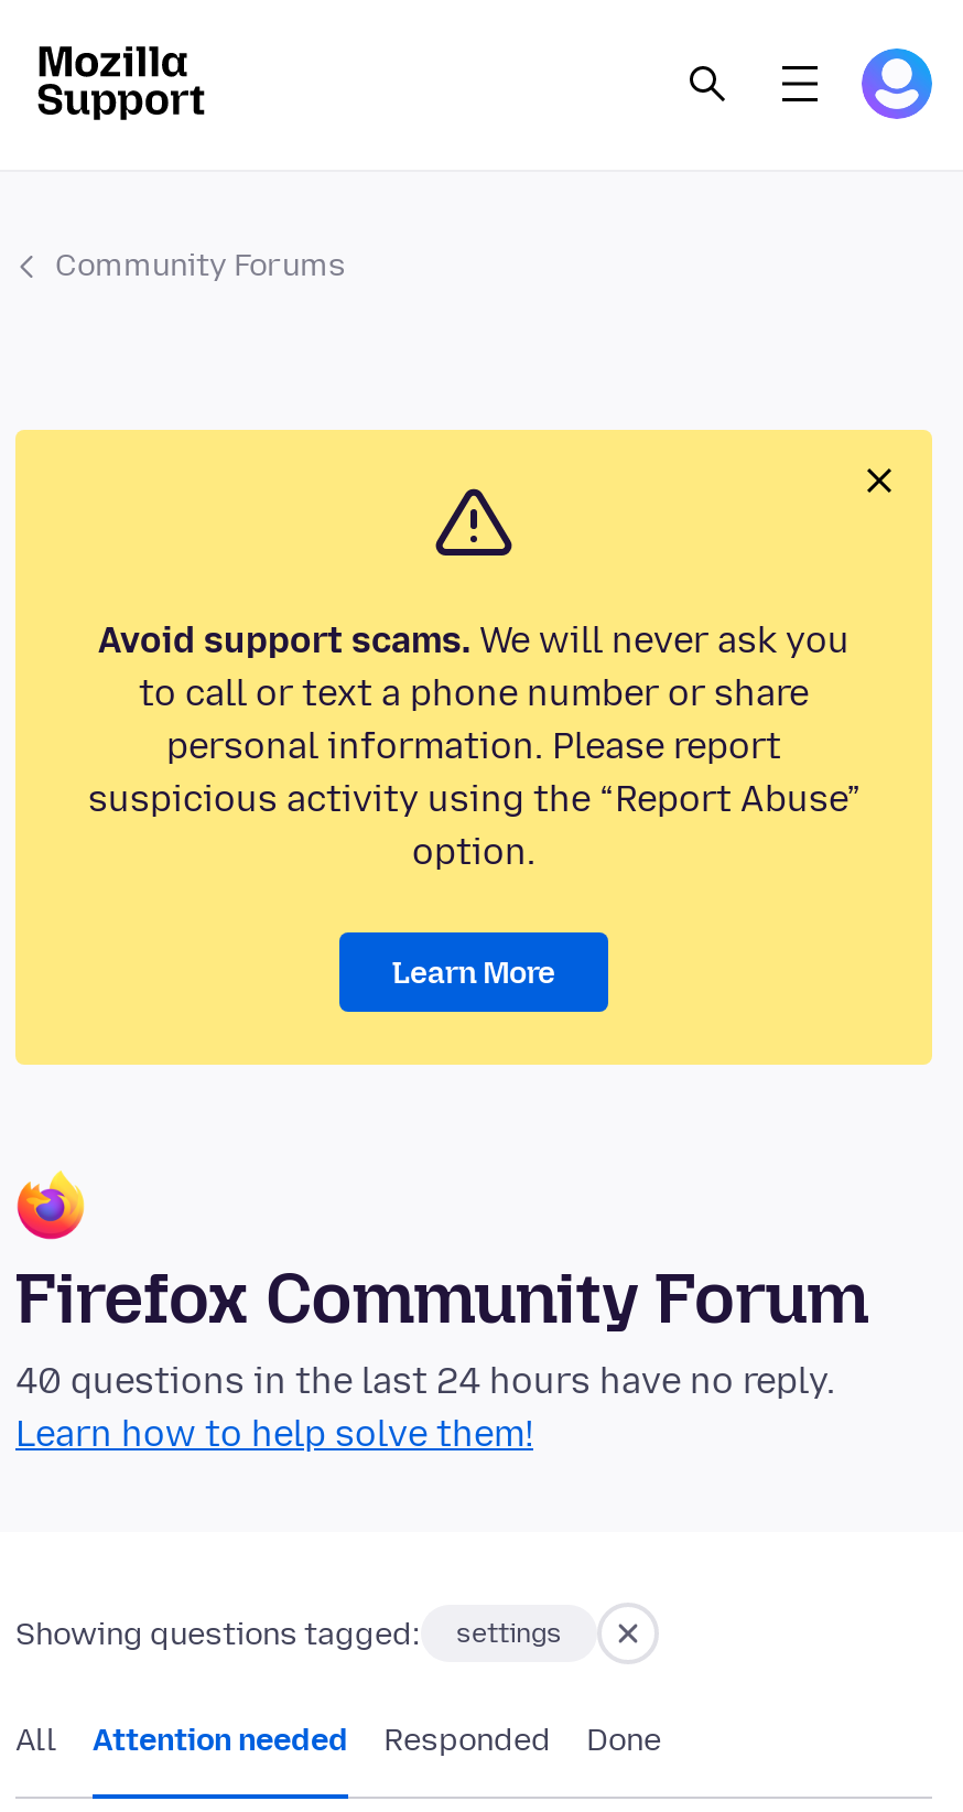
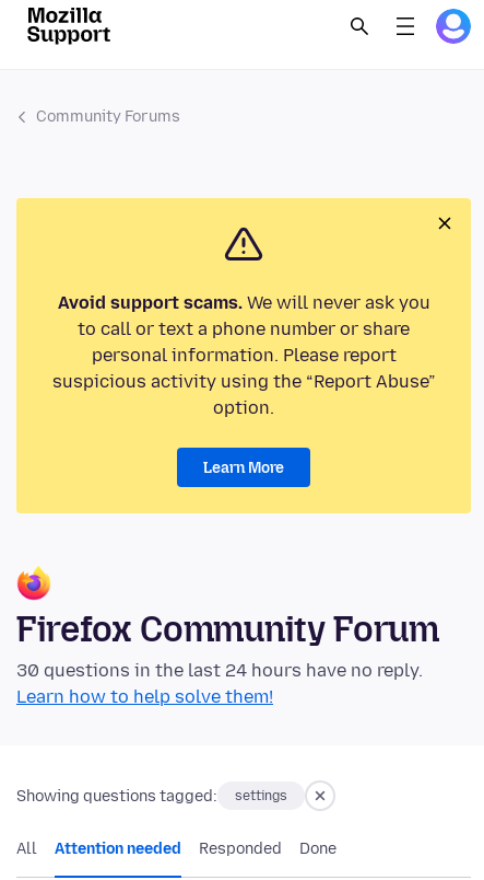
- 40 questions in the last 24 hours have no reply.
+ 30 questions in the last 24 hours have no reply.
